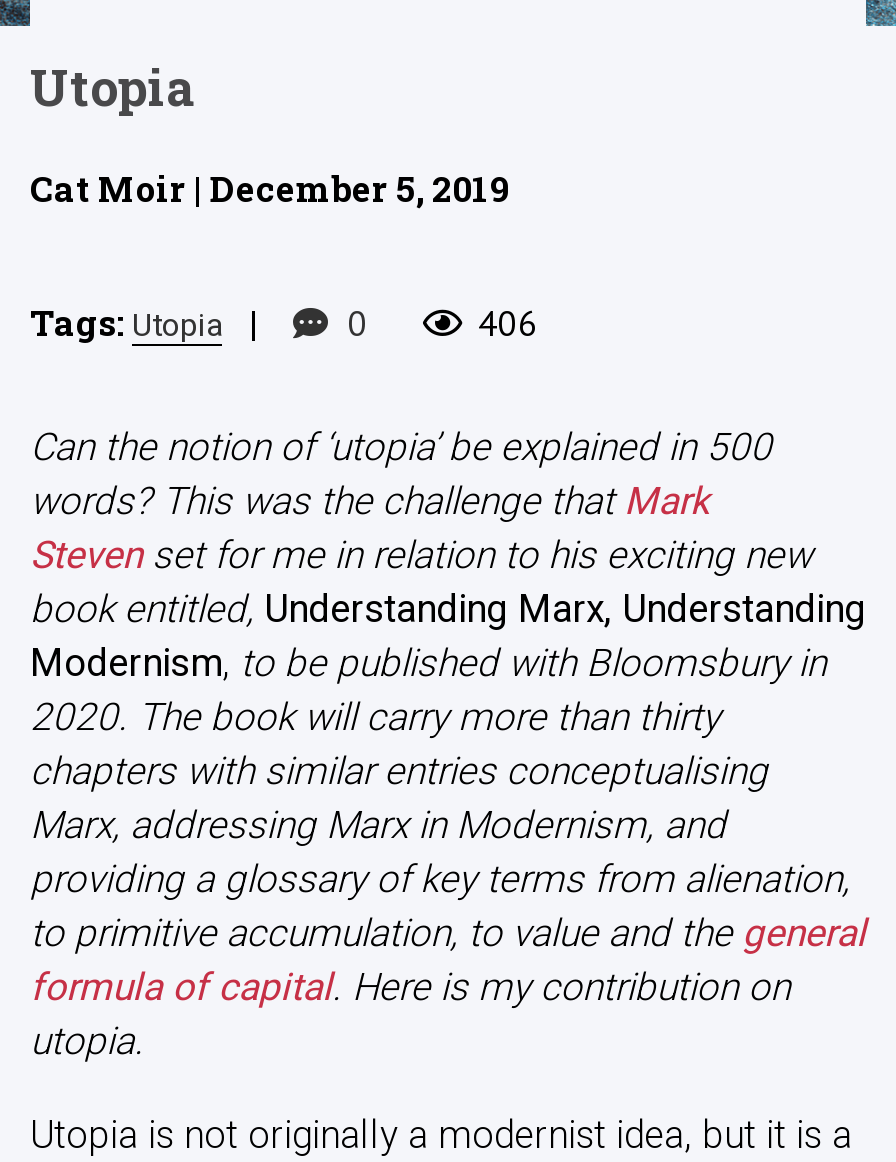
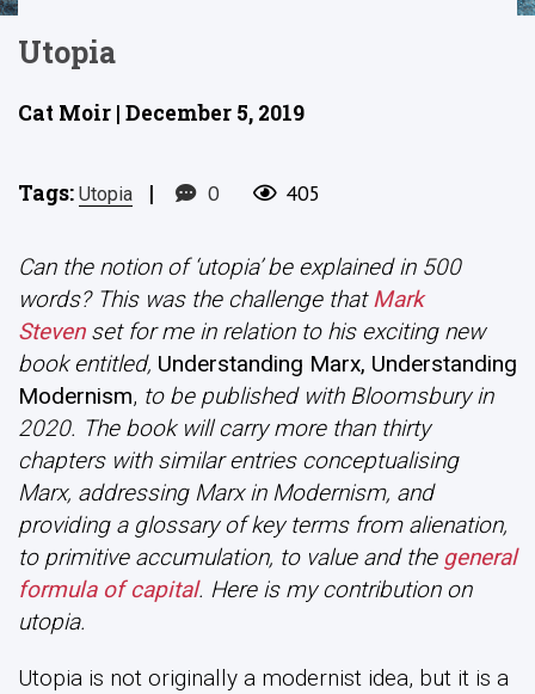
- 406
+ 405
